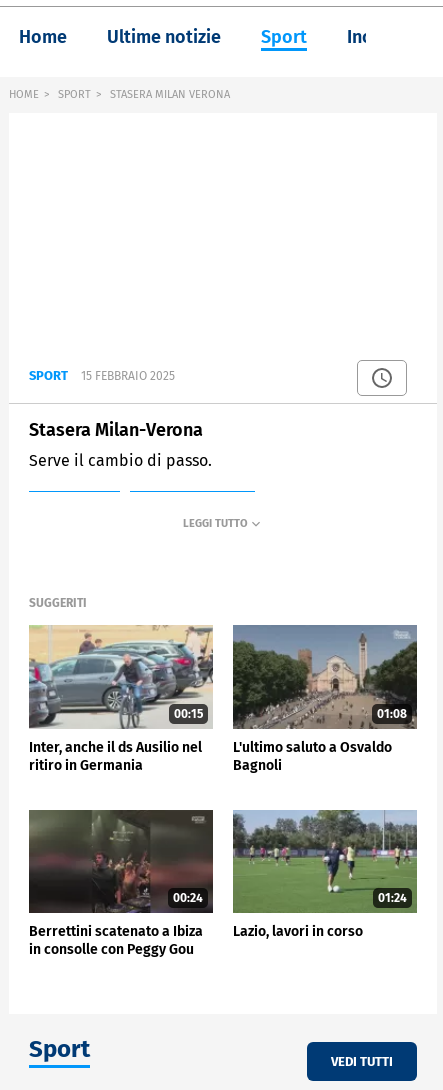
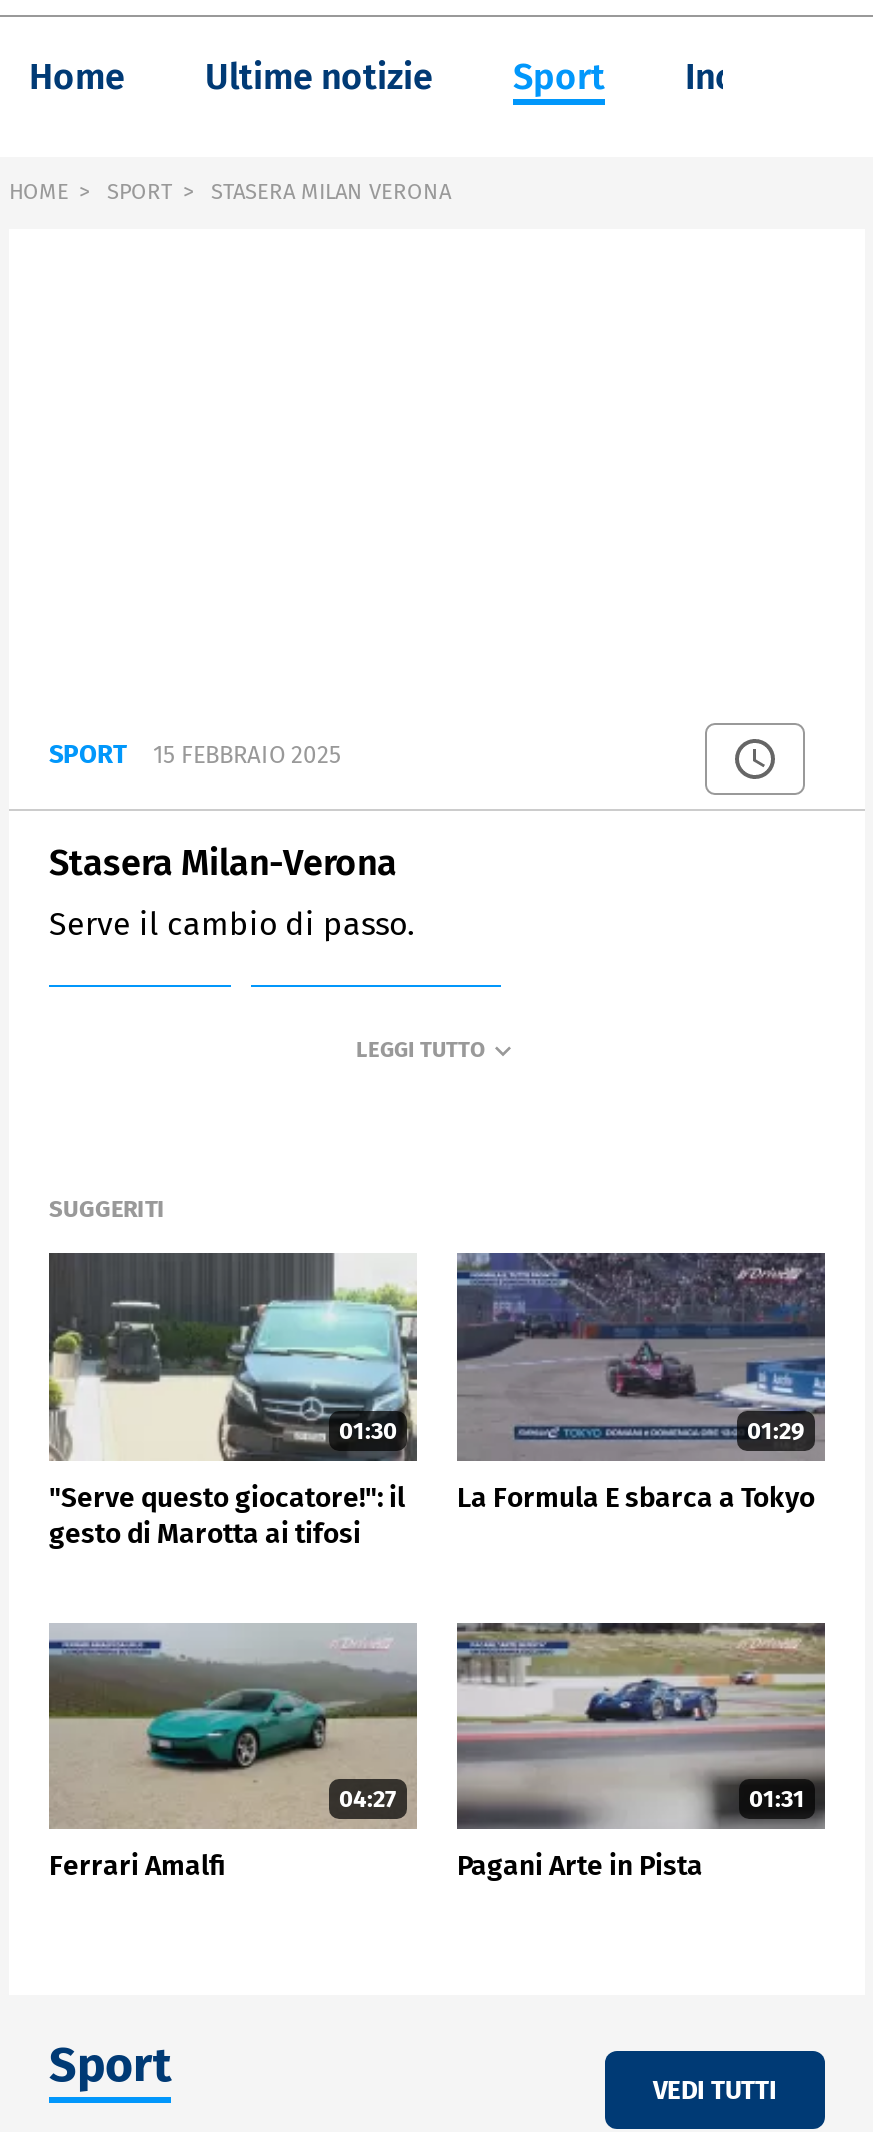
- [image]
- 00:15
+ [image]
+ 01:30

- [image]
- 01:08
+ [image]
+ 01:29

- Inter, anche il ds Ausilio nel
- ritiro in Germania
+ "Serve questo giocatore!": il
+ gesto di Marotta ai tifosi

- L'ultimo saluto a Osvaldo
- Bagnoli
+ La Formula E sbarca a Tokyo

- [image]
- 00:24
+ [image]
+ 04:27

- [image]
- 01:24
+ [image]
+ 01:31

- Berrettini scatenato a Ibiza
- in consolle con Peggy Gou
+ Ferrari Amalfi

- Lazio, lavori in corso
+ Pagani Arte in Pista
